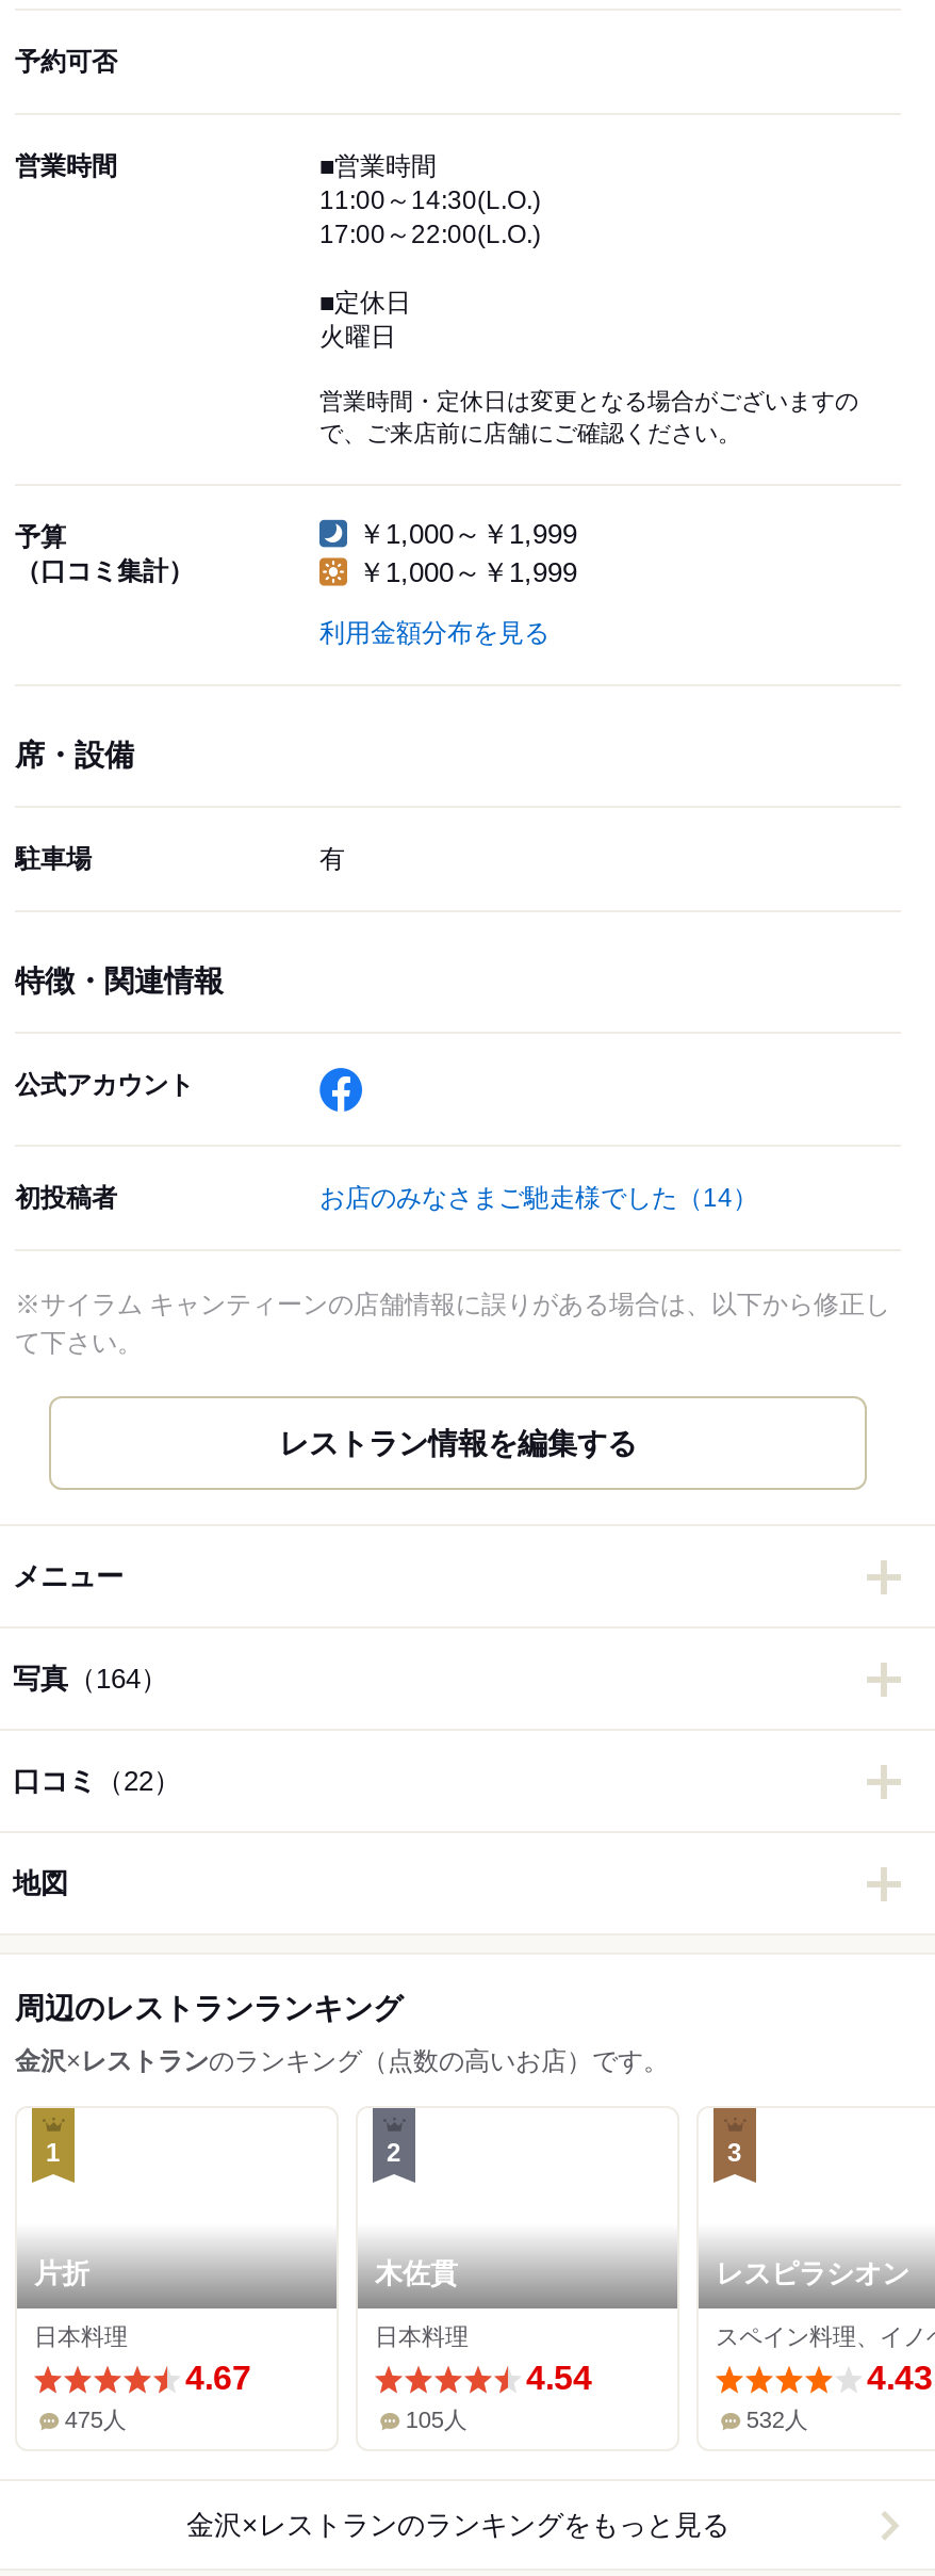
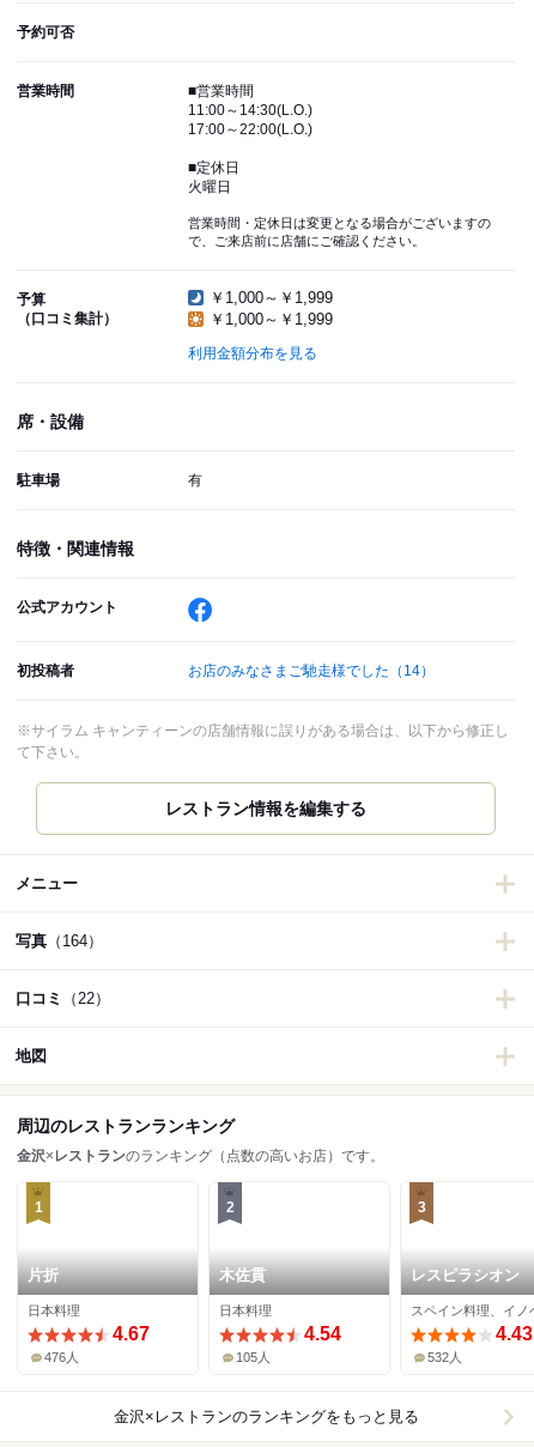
- 475人
+ 476人
